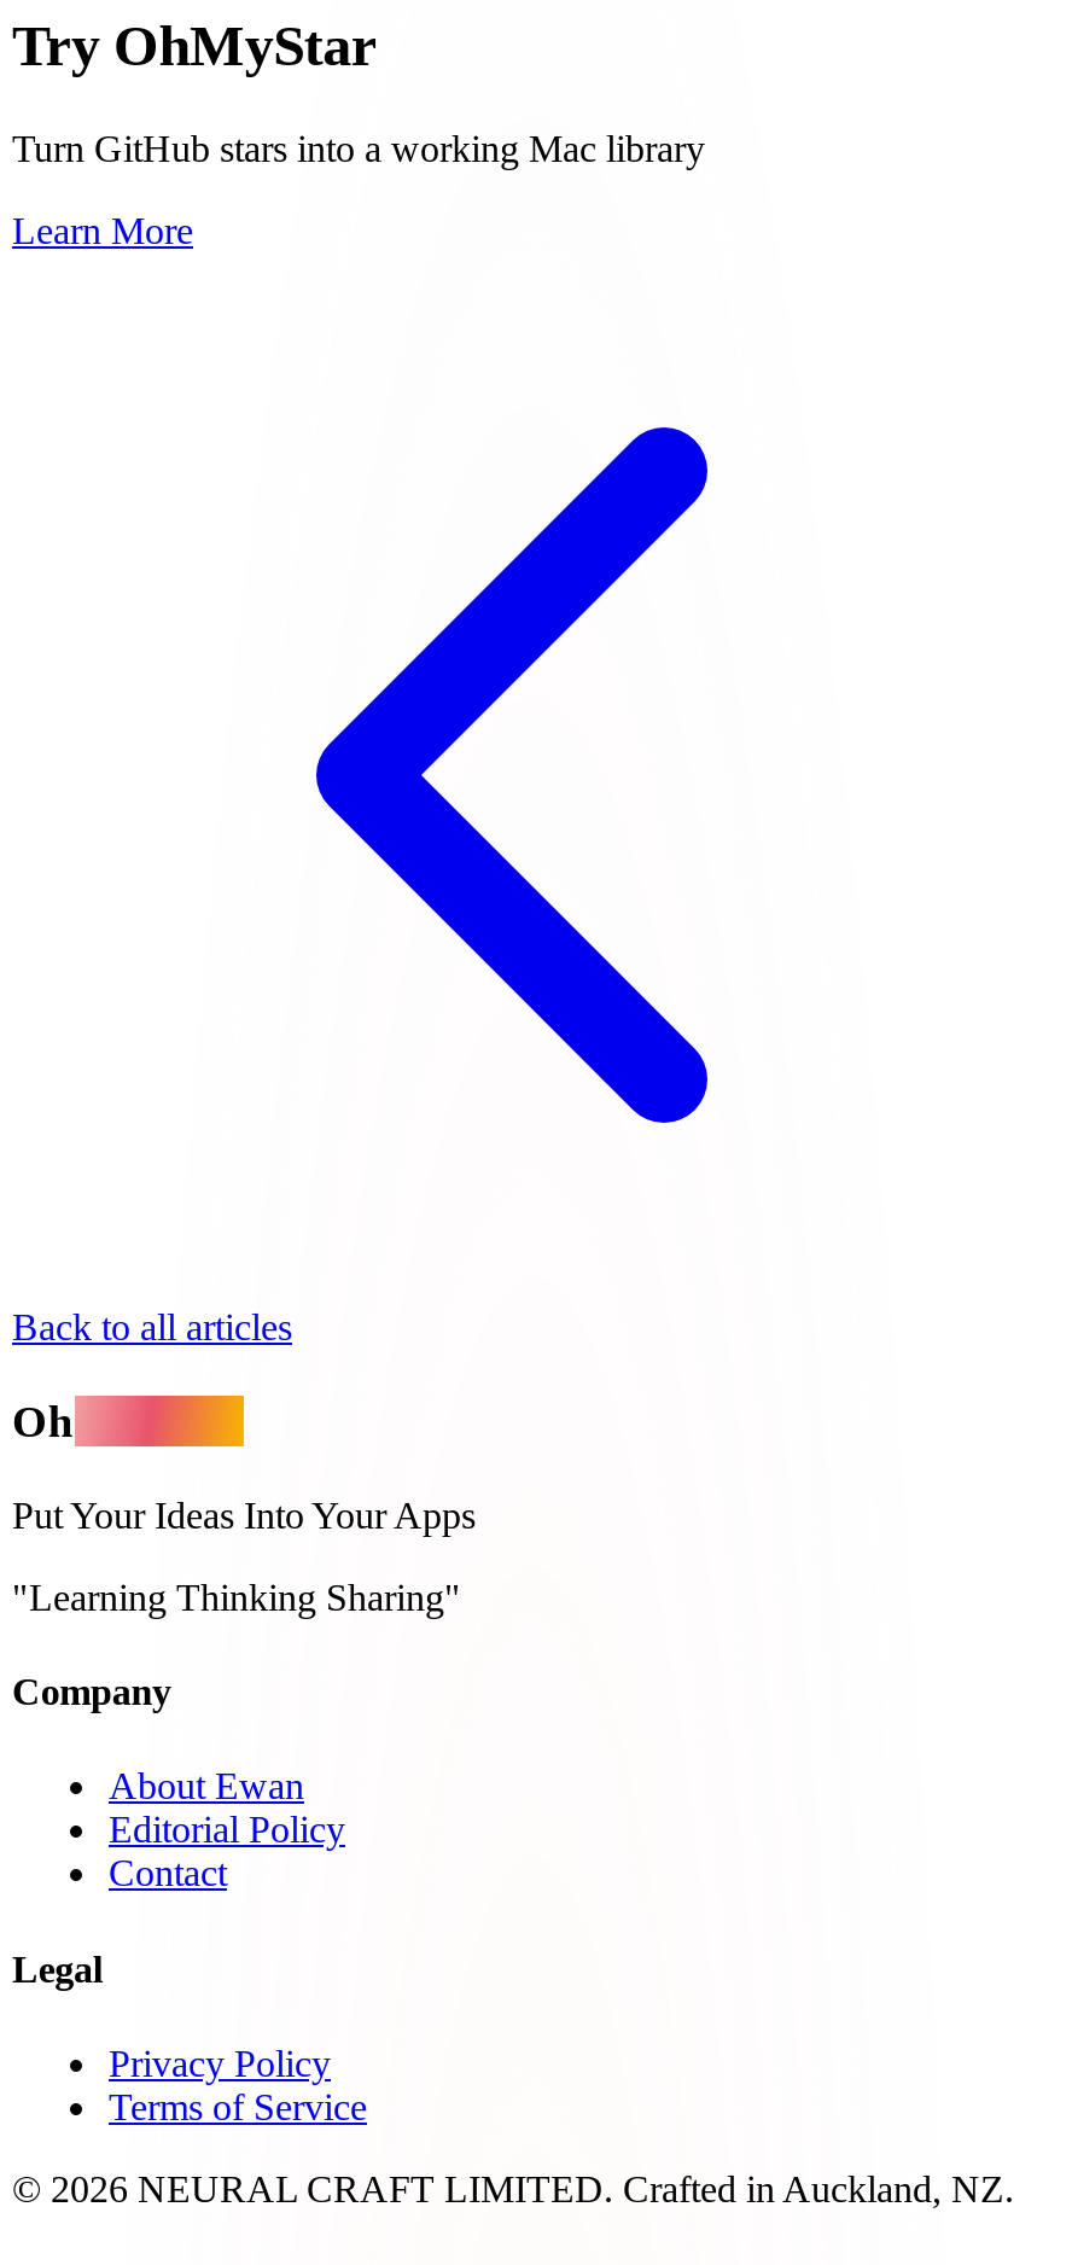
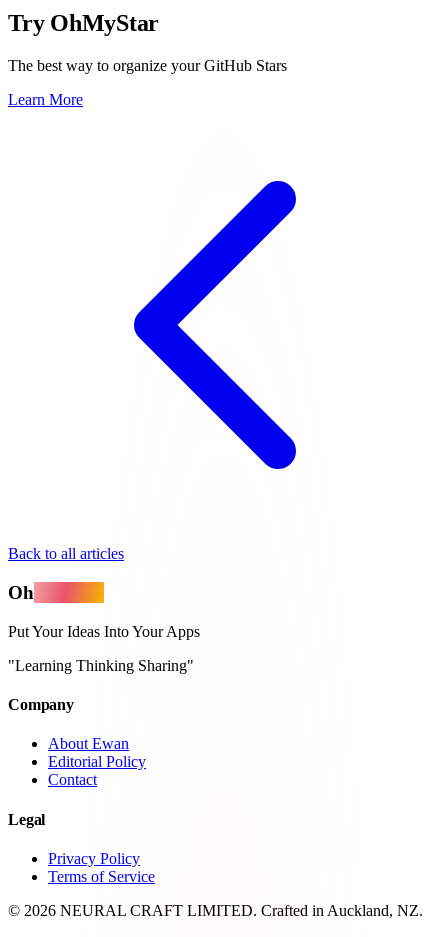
- Turn GitHub stars into a working Mac library
+ The best way to organize your GitHub Stars
